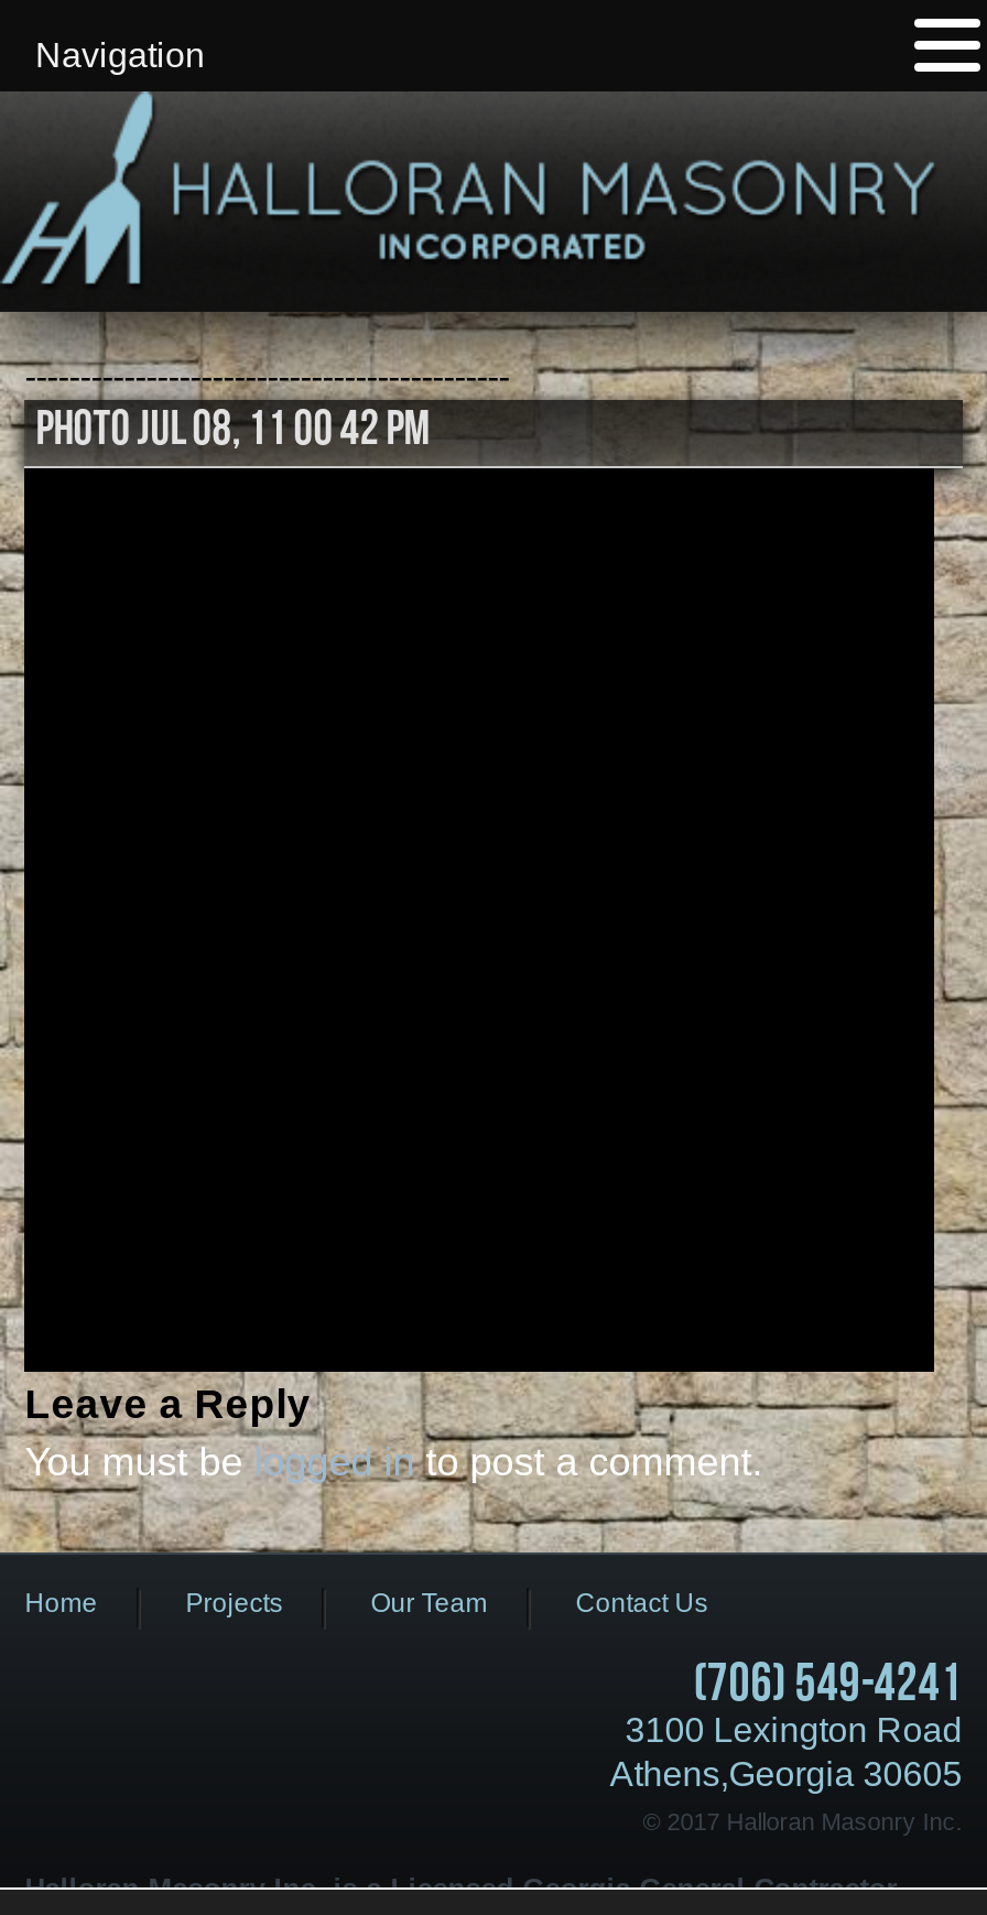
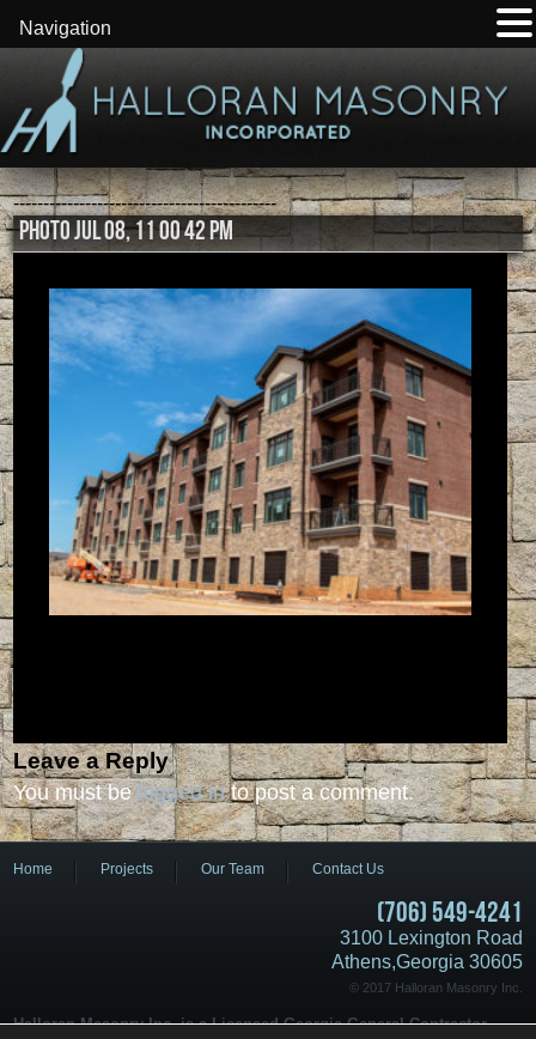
+ [image]
